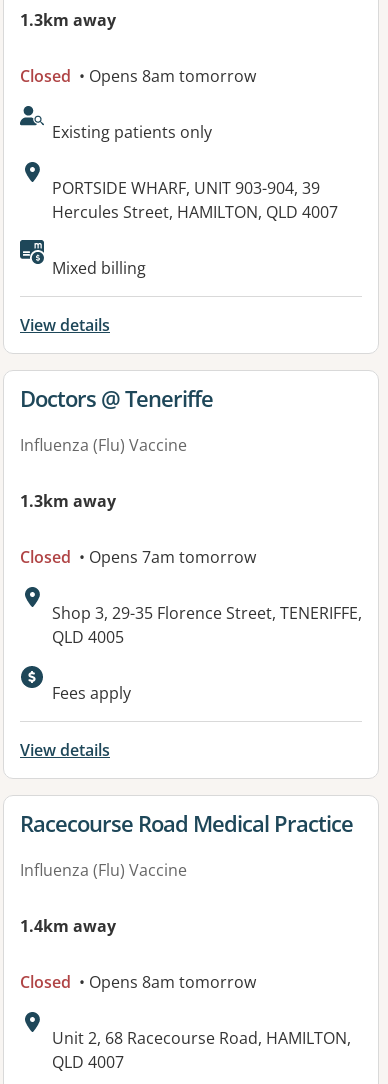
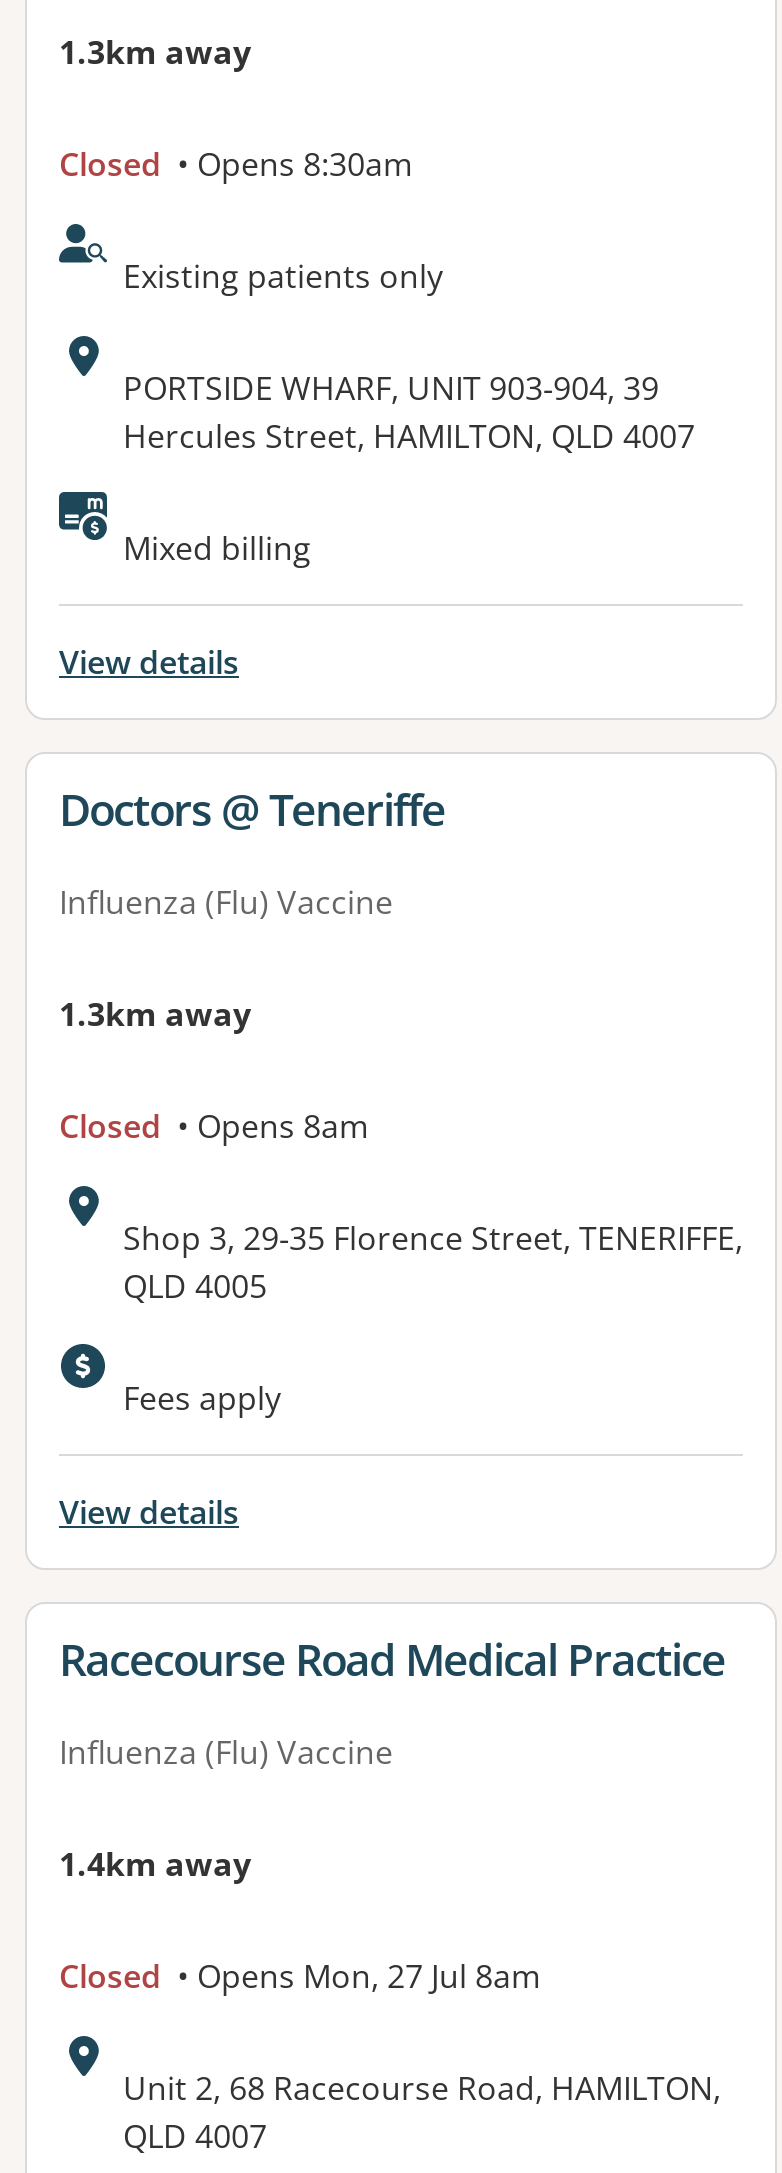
- Closed • Opens 8am tomorrow
+ Closed • Opens 8:30am

- Closed • Opens 7am tomorrow
+ Closed • Opens 8am

- Closed • Opens 8am tomorrow
+ Closed • Opens Mon, 27 Jul 8am
